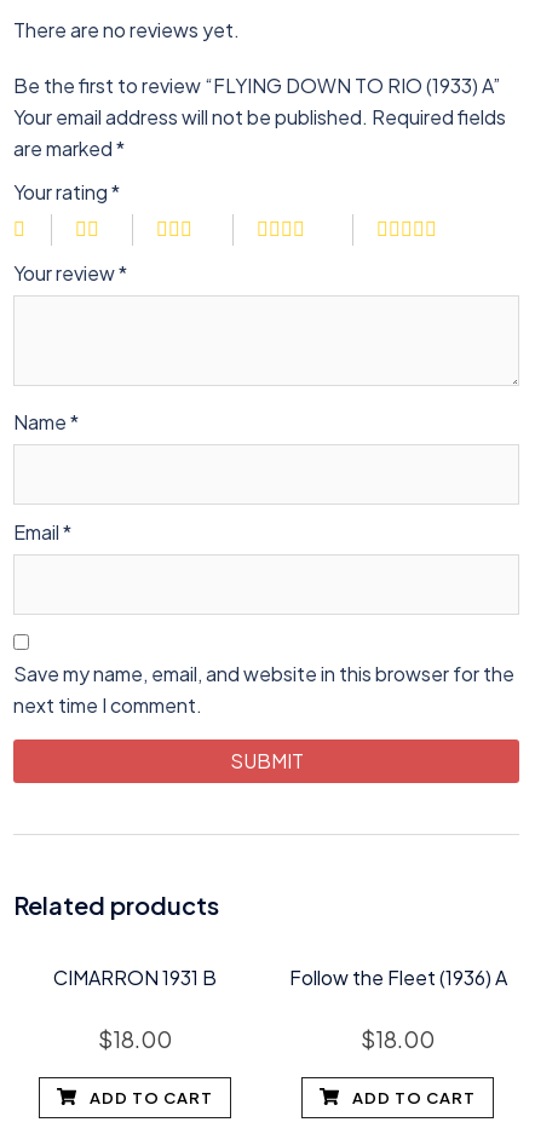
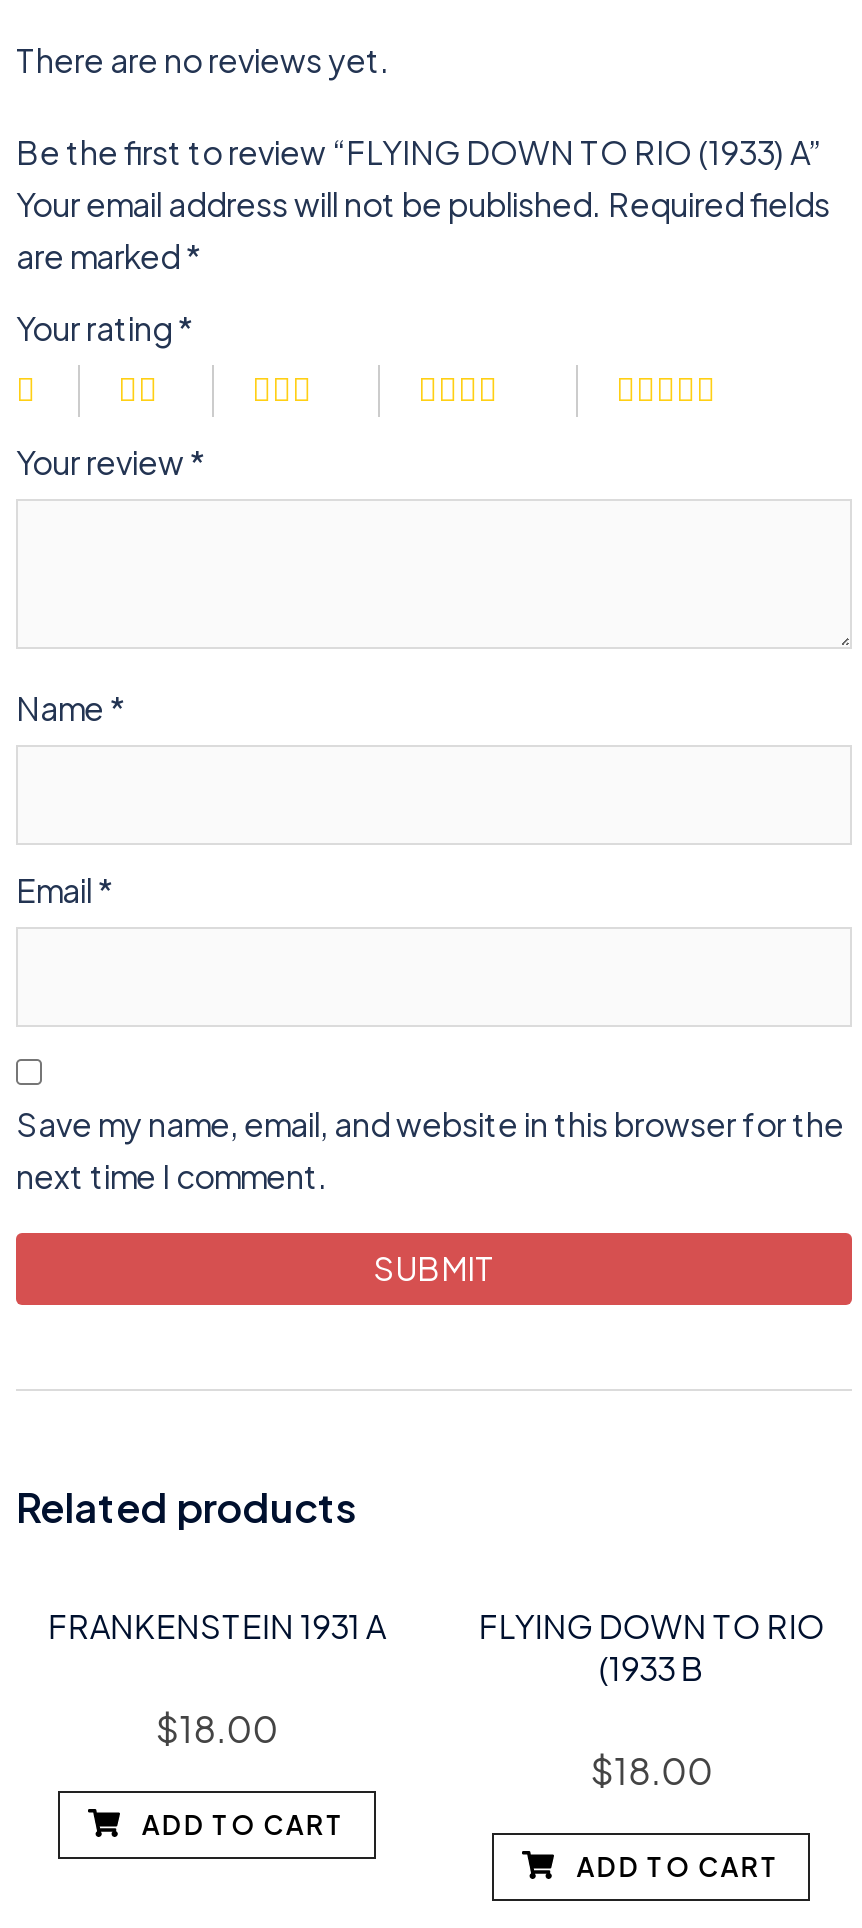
- CIMARRON 1931 B
+ FRANKENSTEIN 1931 A

- Follow the Fleet (1936) A
+ FLYING DOWN TO RIO
+ (1933 B
